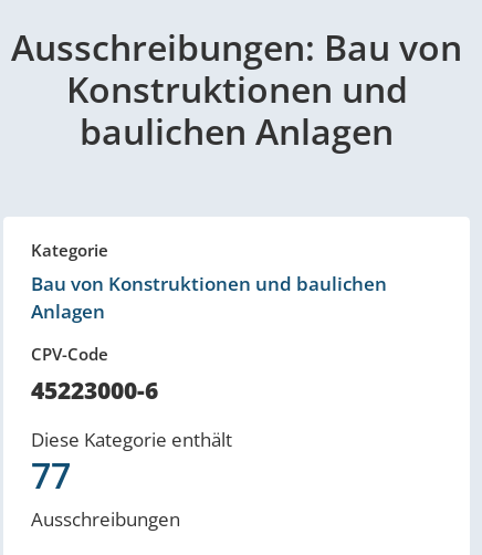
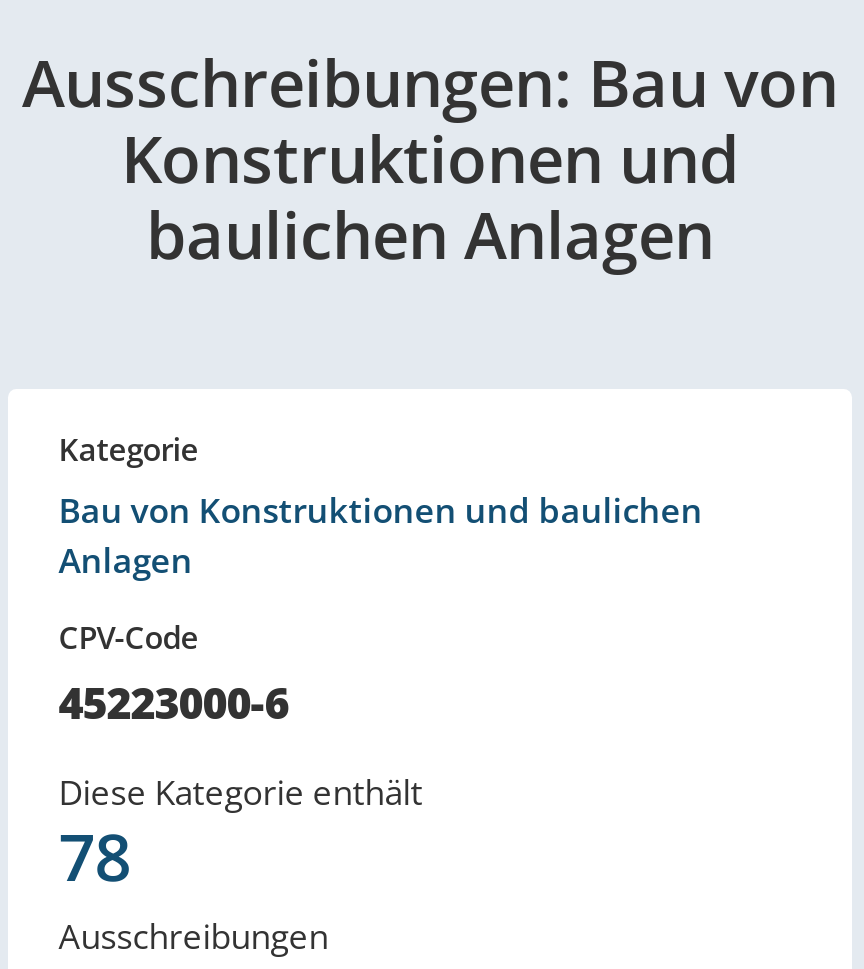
- 77
+ 78
